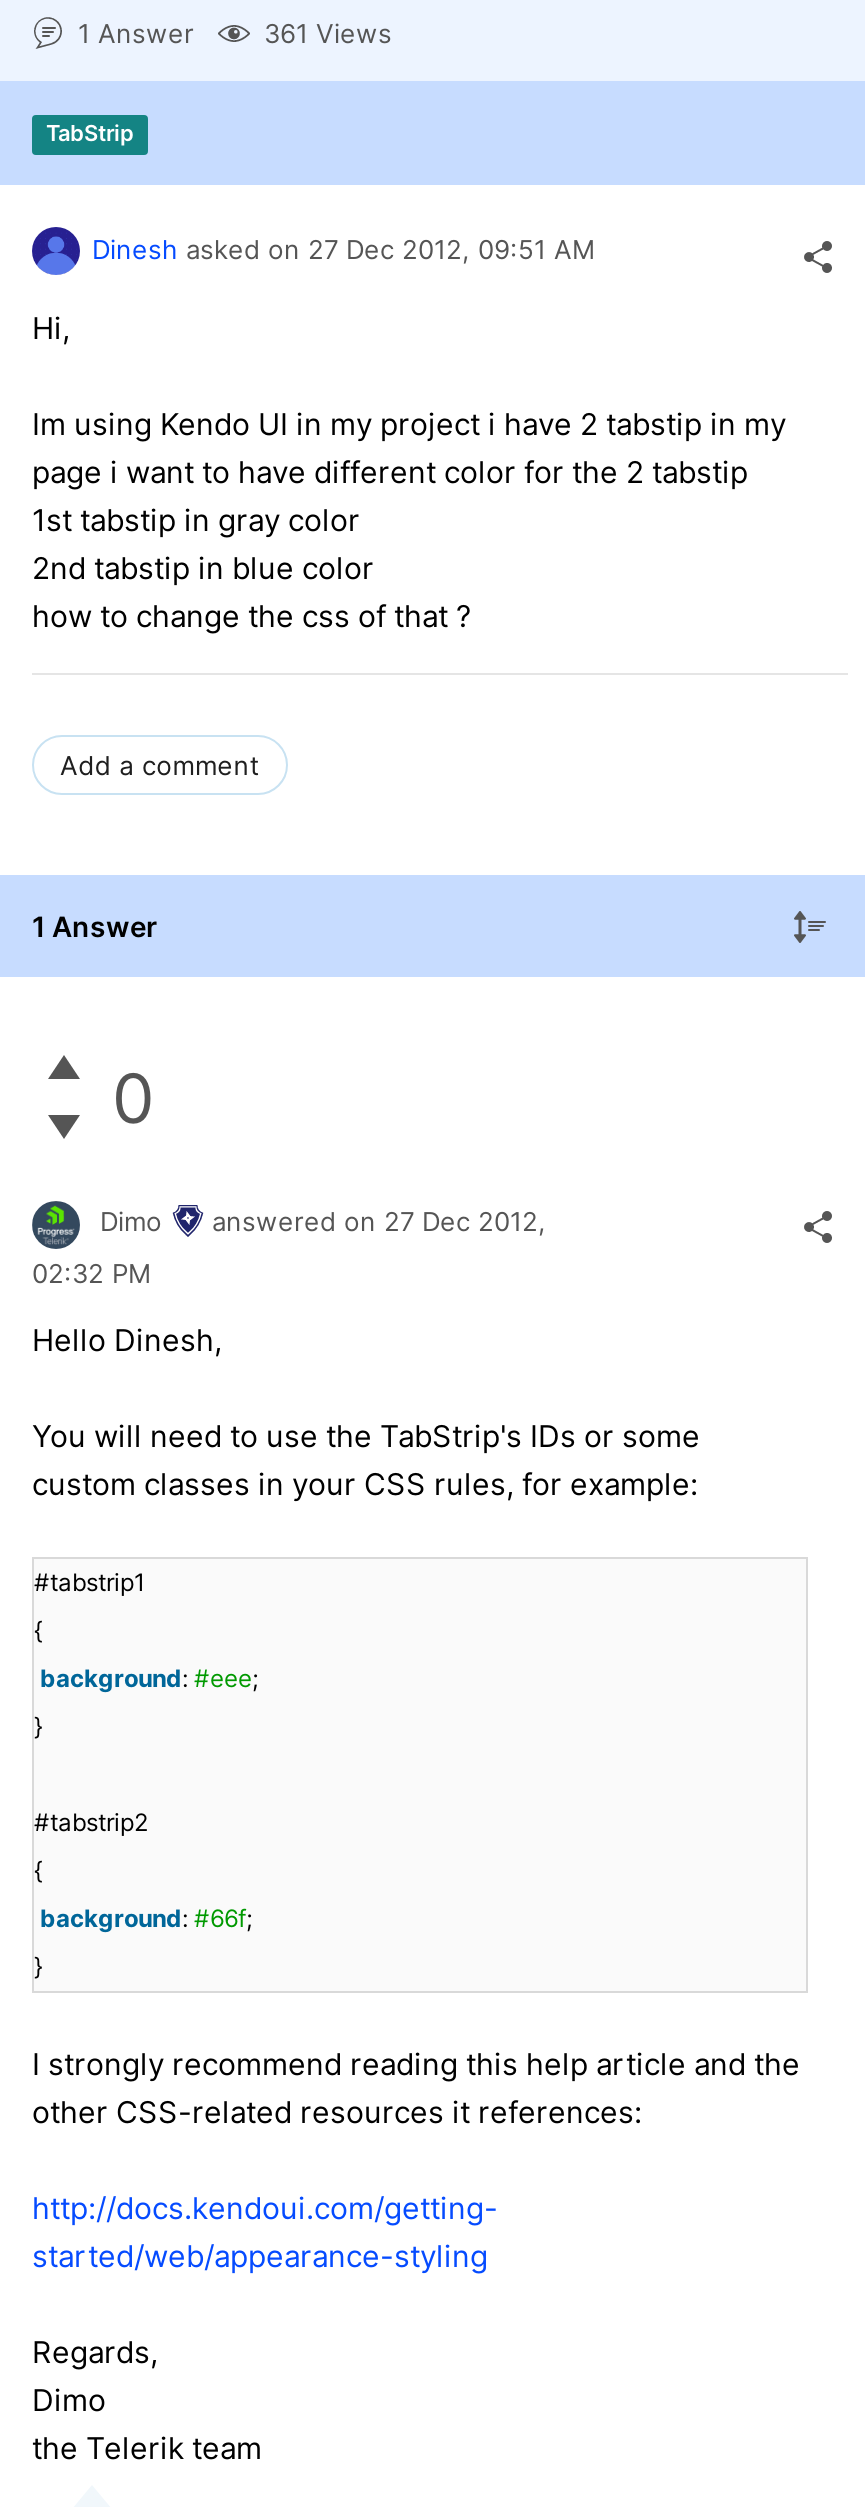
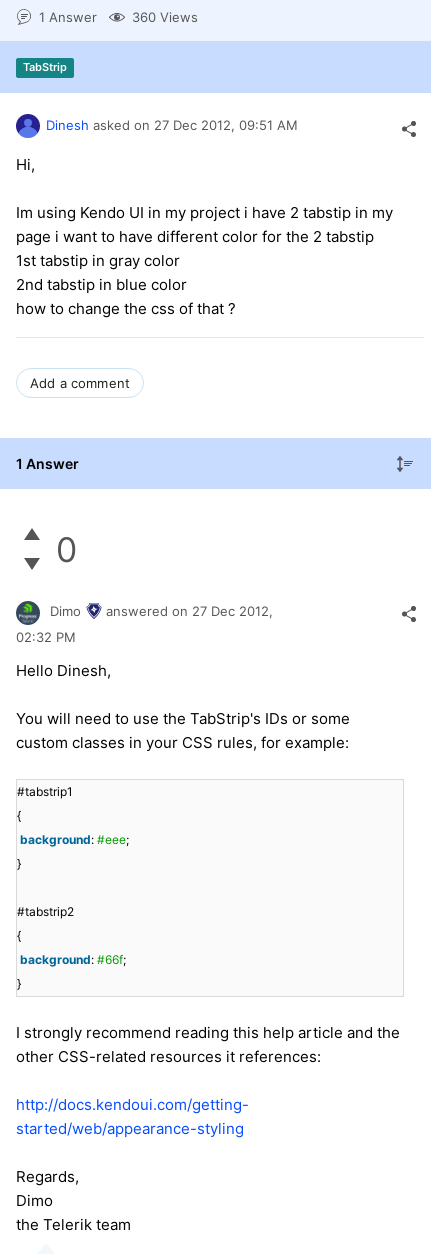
- 361 Views
+ 360 Views
